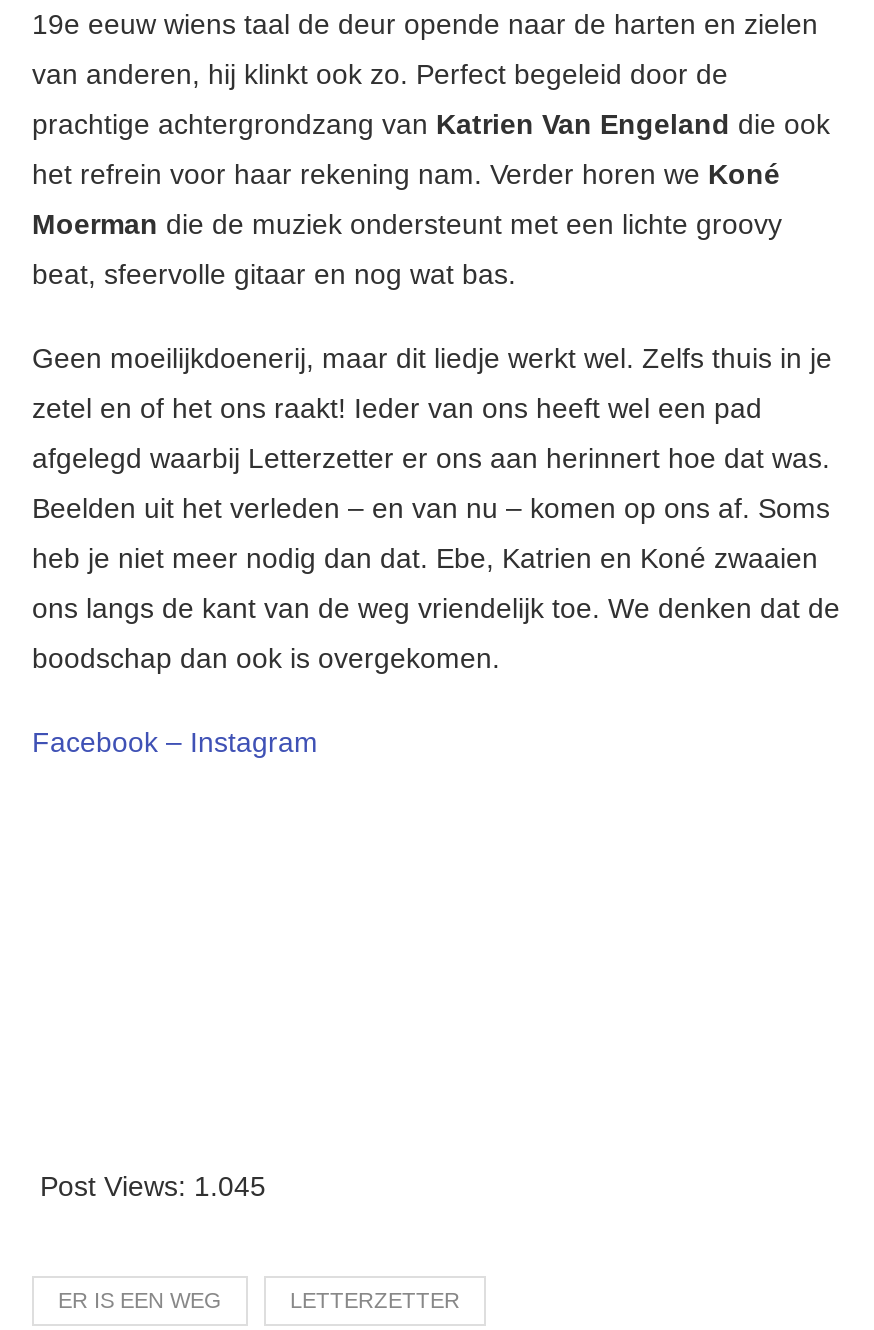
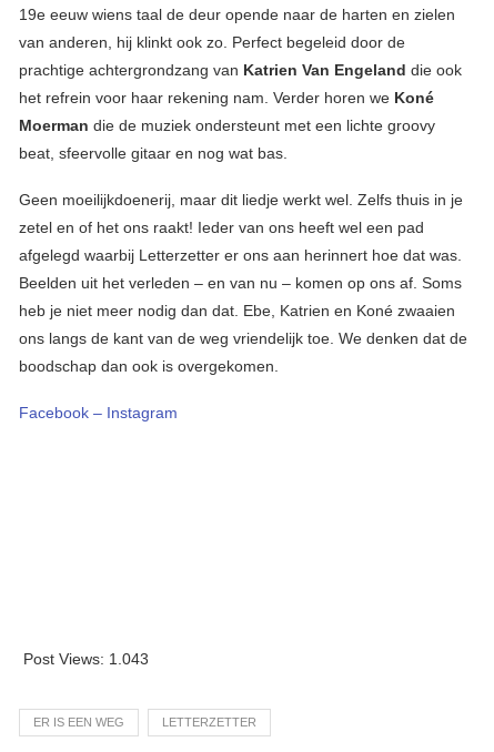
- Post Views: 1.045
+ Post Views: 1.043
